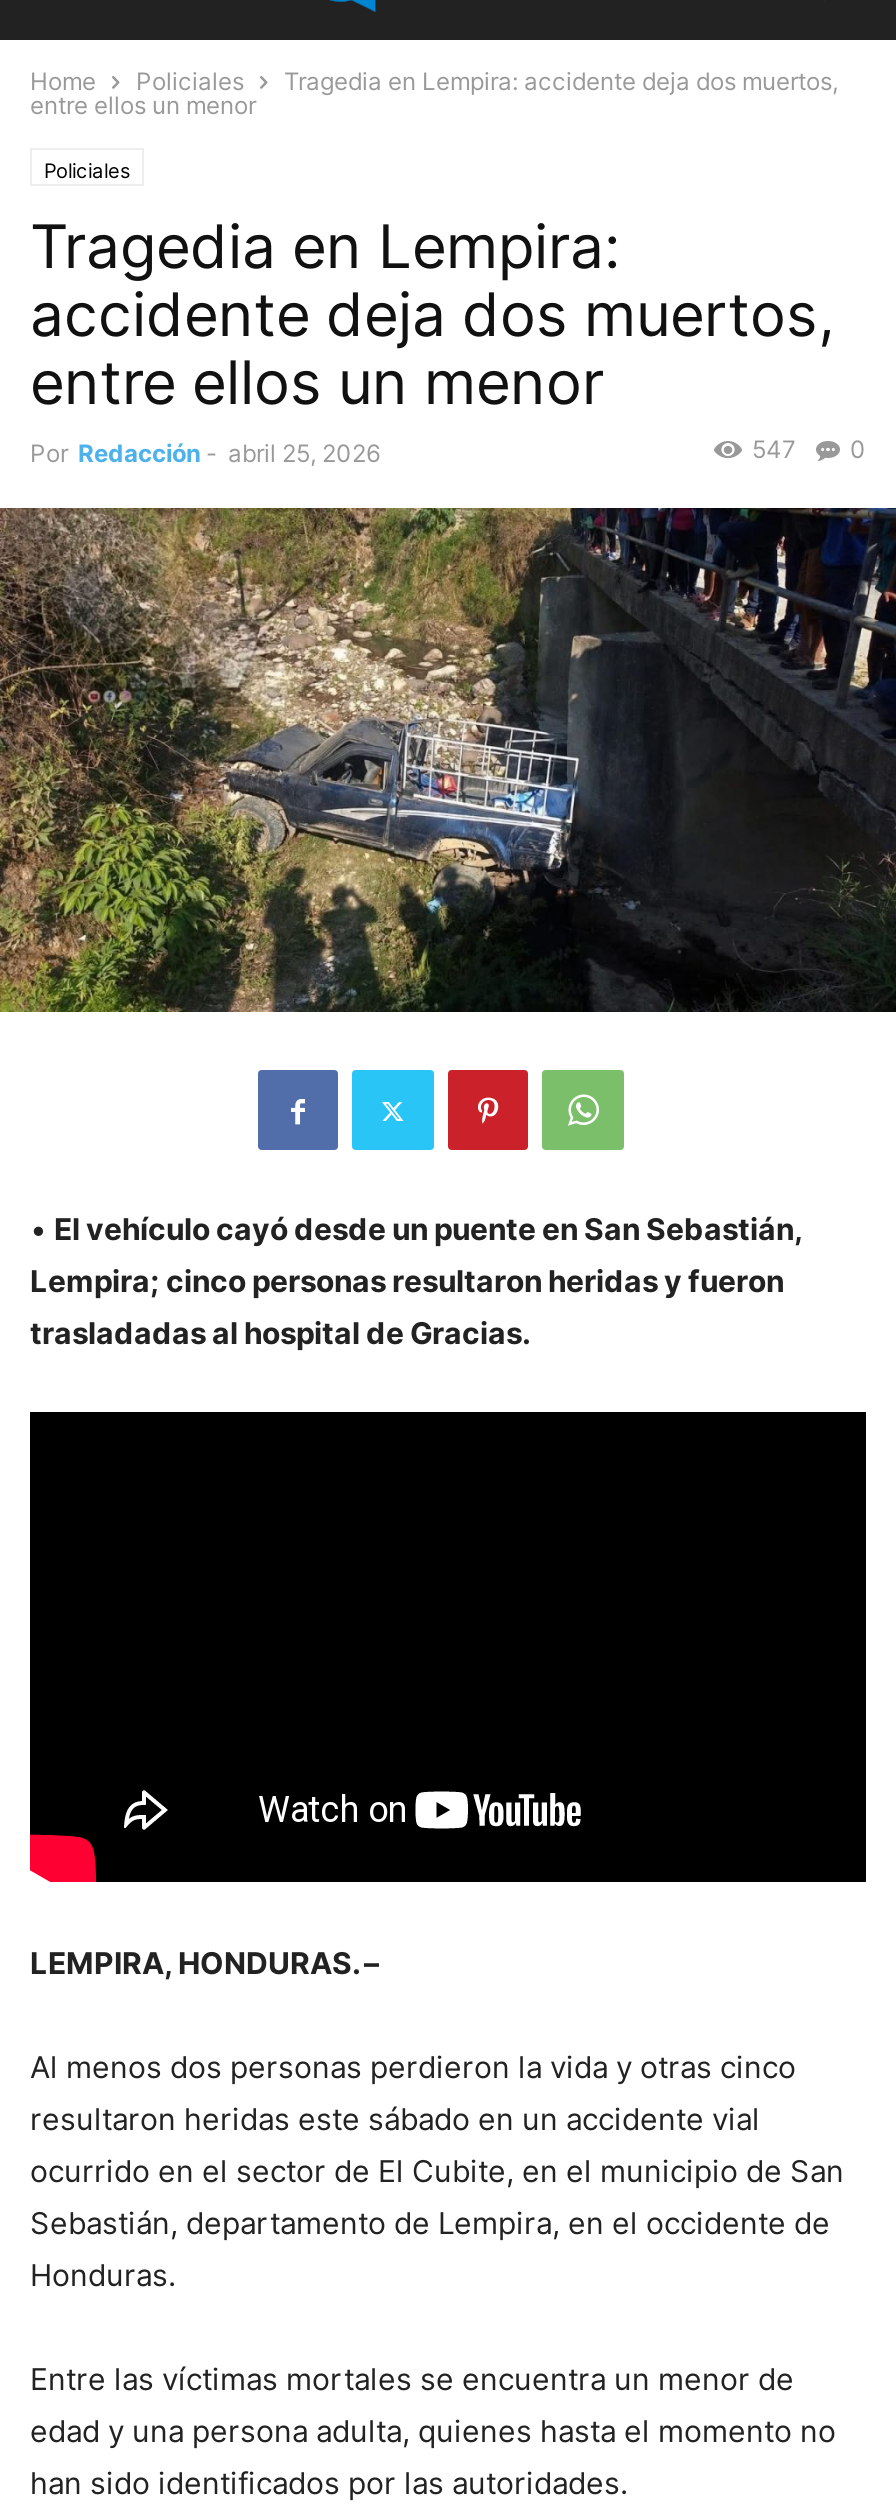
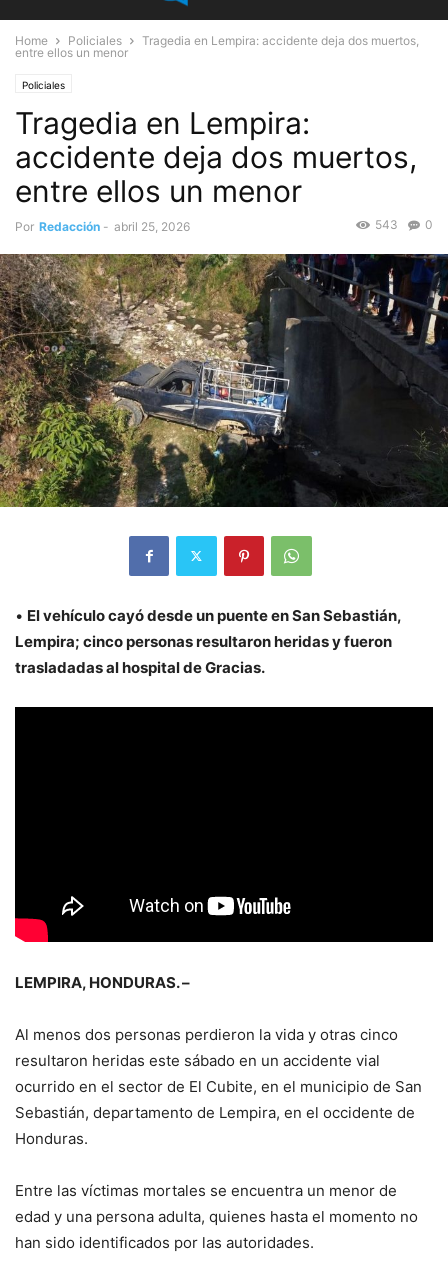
- 547 0
+ 543 0
